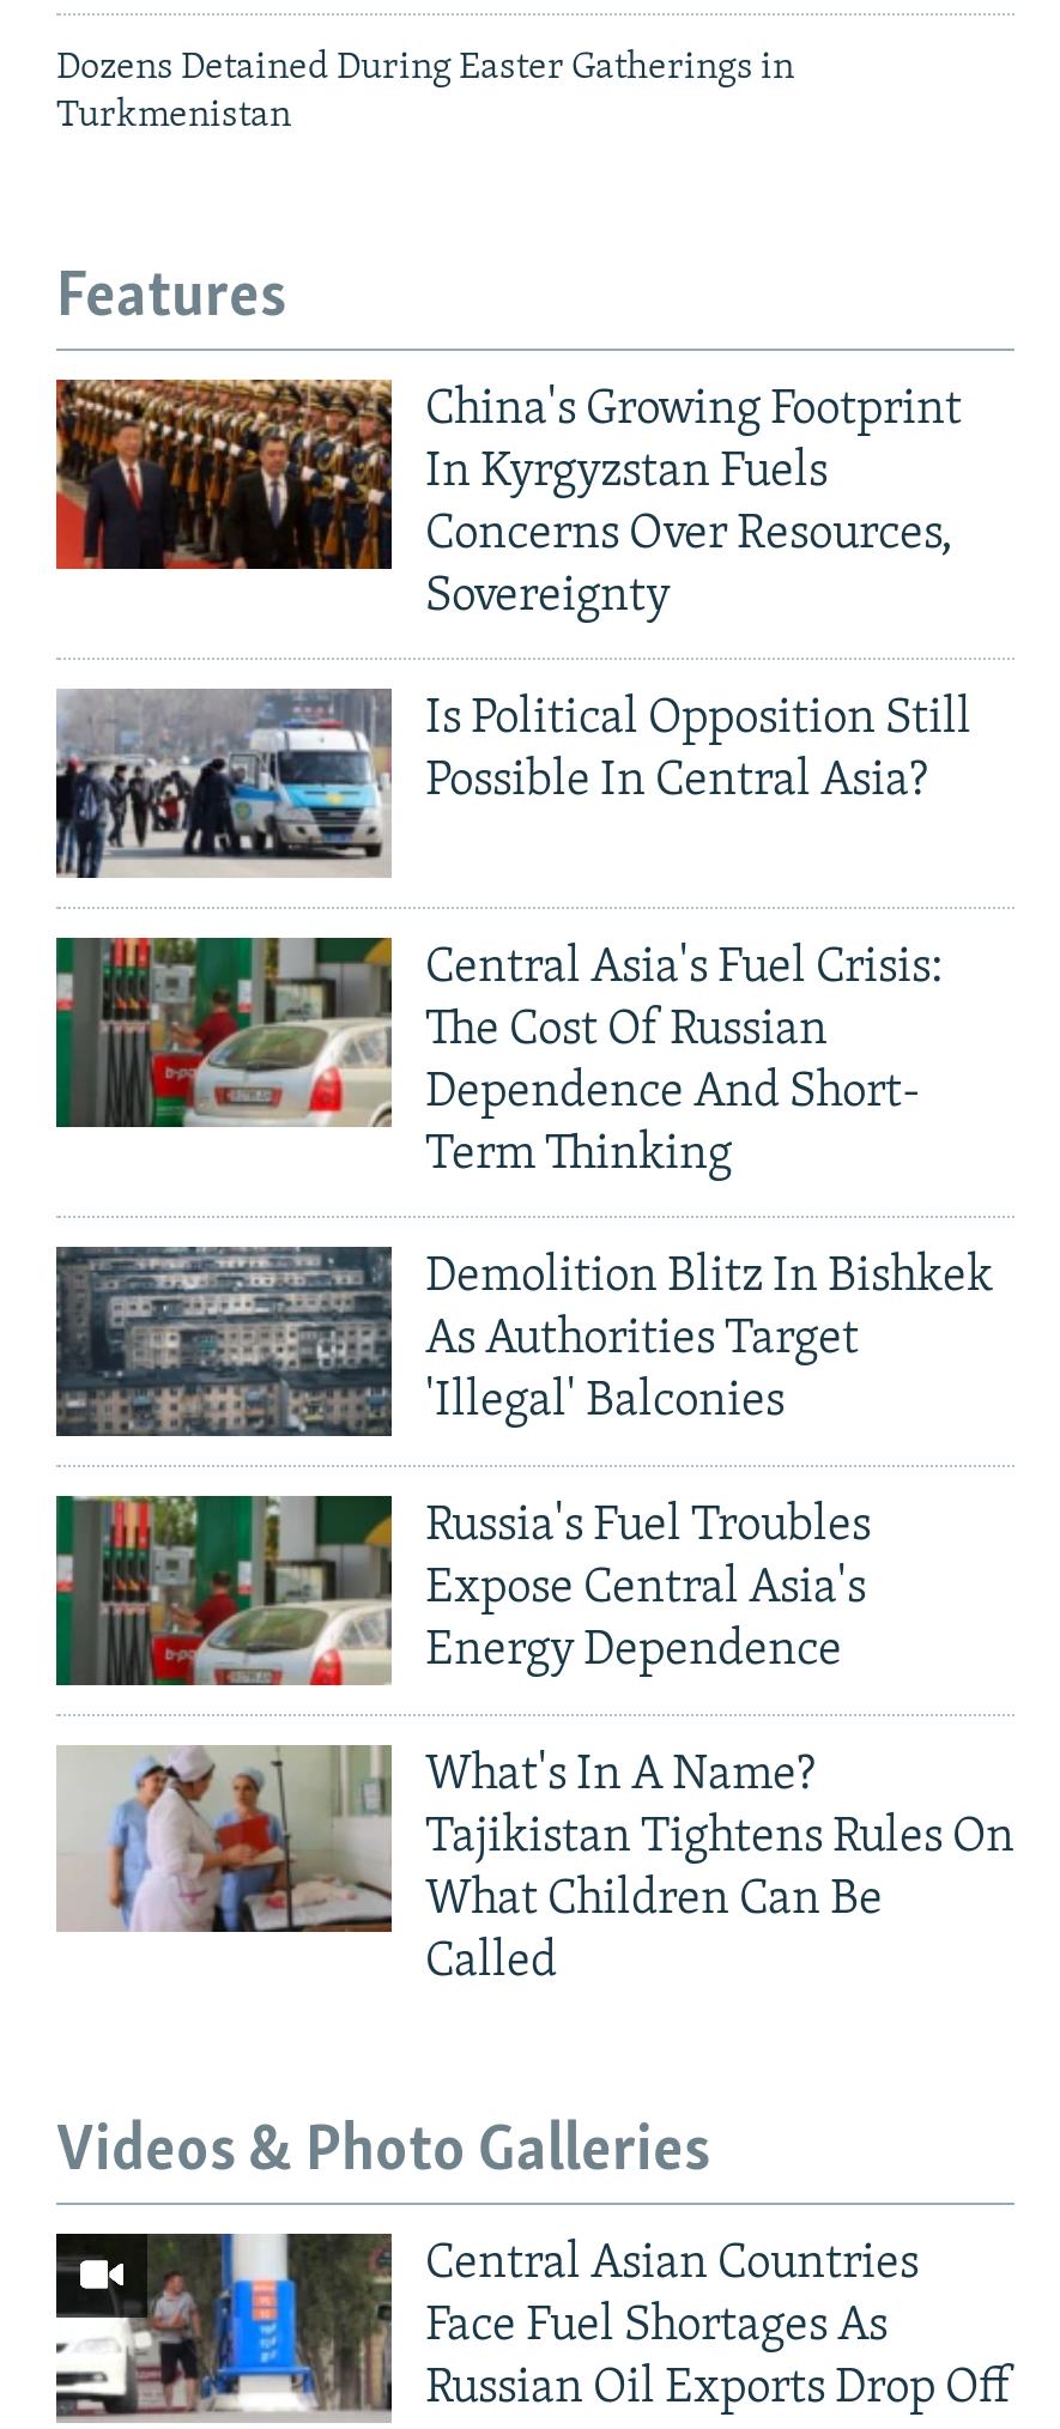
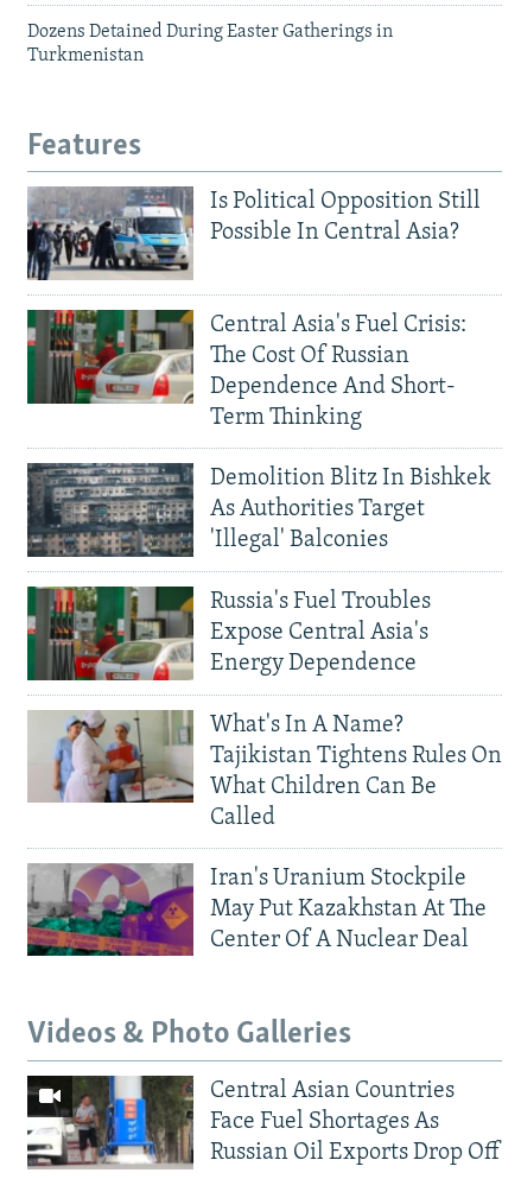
- [image]
- China's Growing Footprint
- In Kyrgyzstan Fuels
- Concerns Over Resources,
- Sovereignty

moved up: [image] | Is Political Opposition Still | Possible In Central Asia? | ... | What Children Can Be | Called

+ [image]
+ Iran's Uranium Stockpile
+ May Put Kazakhstan At The
+ Center Of A Nuclear Deal
